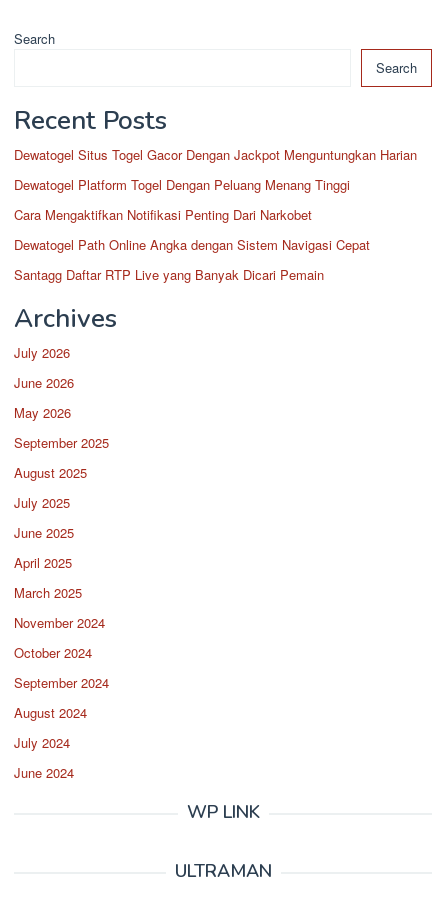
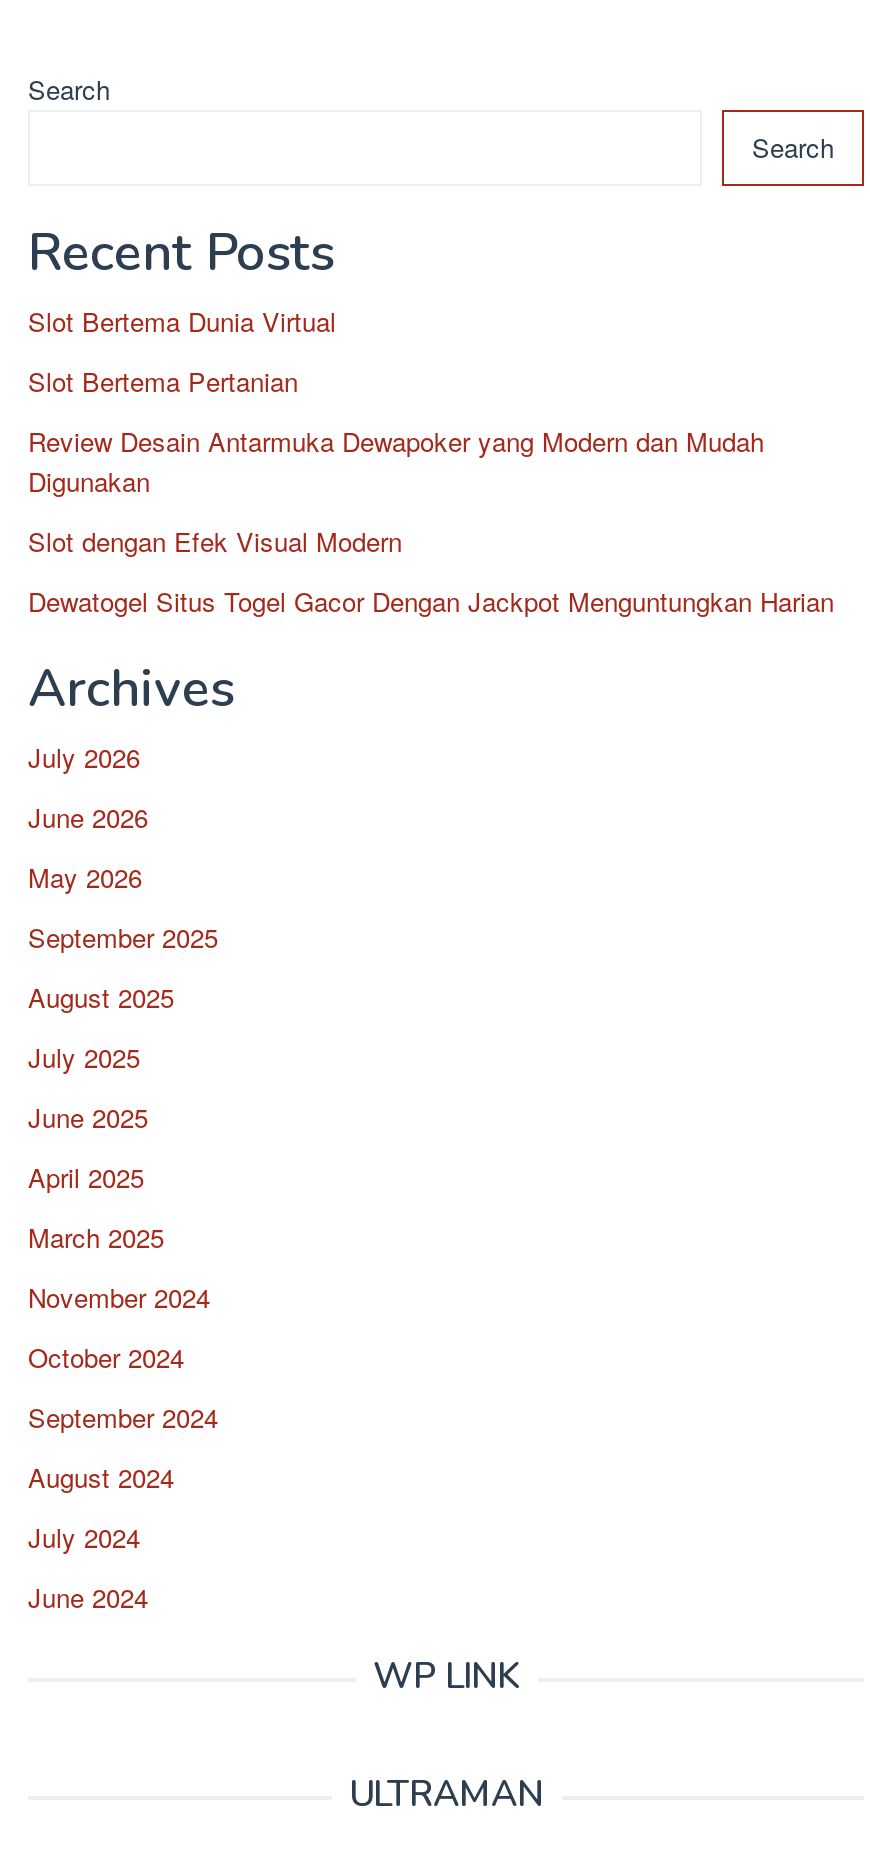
+ Slot Bertema Dunia Virtual
+ Slot Bertema Pertanian
+ Review Desain Antarmuka Dewapoker yang Modern dan Mudah
+ Digunakan
+ Slot dengan Efek Visual Modern

moved down: Dewatogel Situs Togel Gacor Dengan Jackpot Menguntungkan Harian

- Dewatogel Platform Togel Dengan Peluang Menang Tinggi
- Cara Mengaktifkan Notifikasi Penting Dari Narkobet
- Dewatogel Path Online Angka dengan Sistem Navigasi Cepat
- Santagg Daftar RTP Live yang Banyak Dicari Pemain
